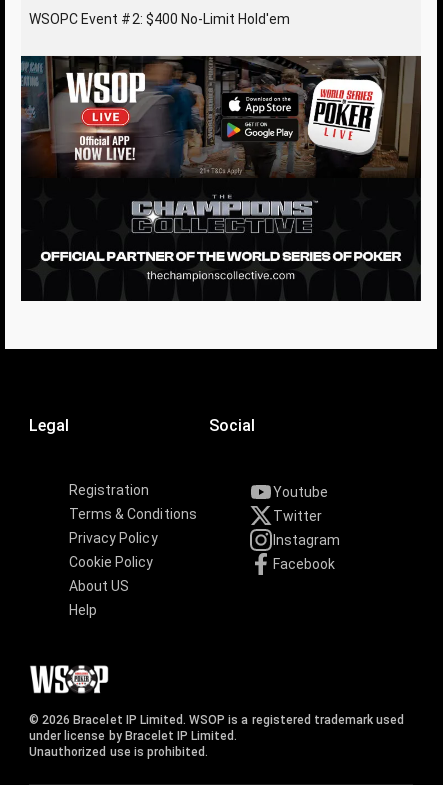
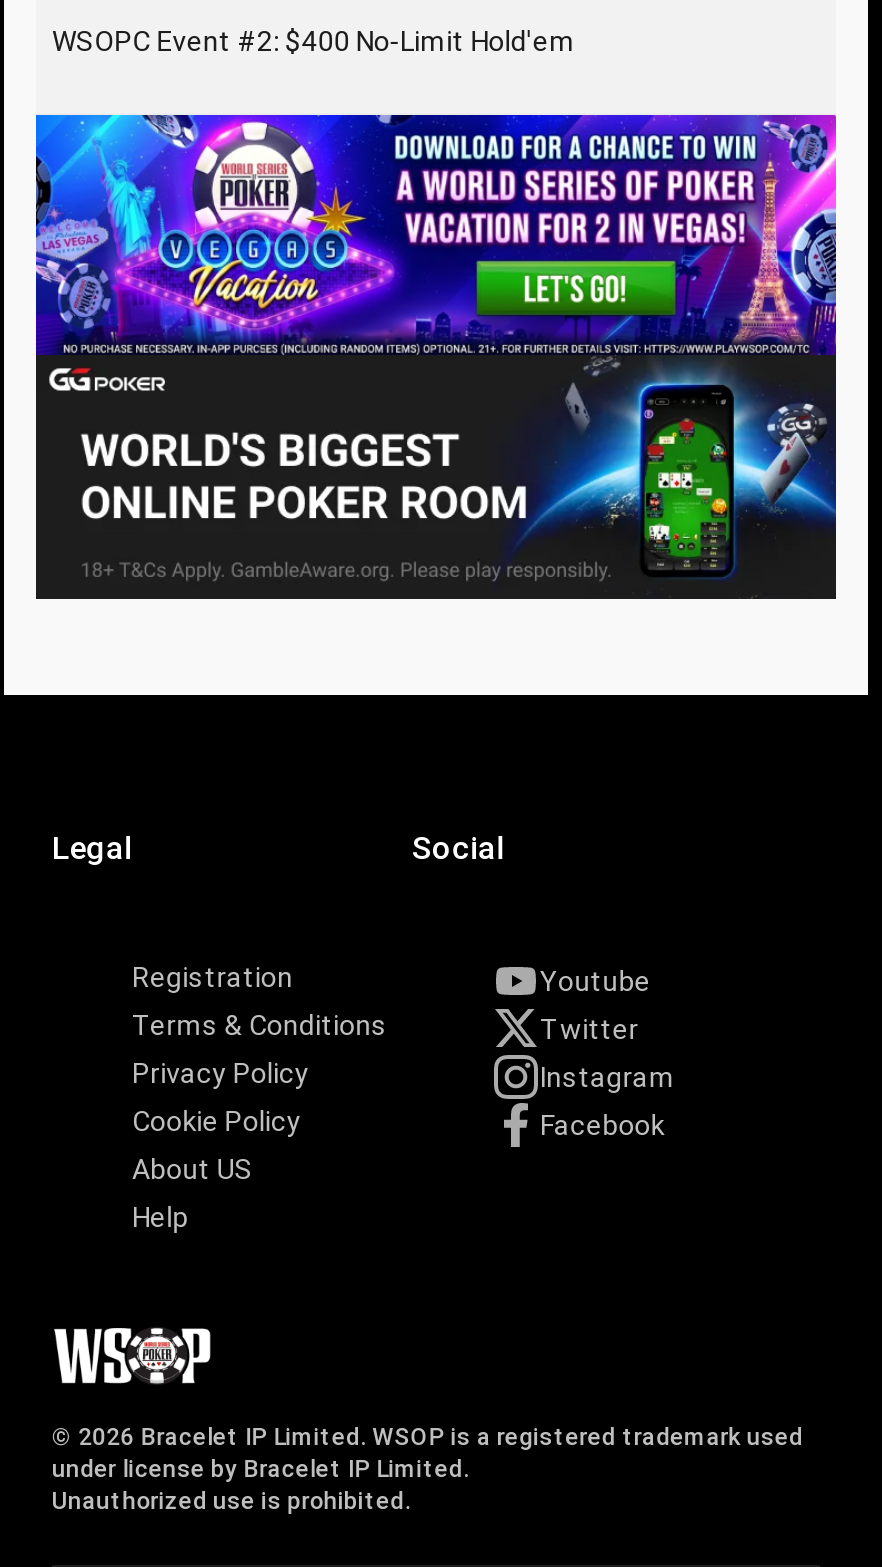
- [image]
+ [image]
